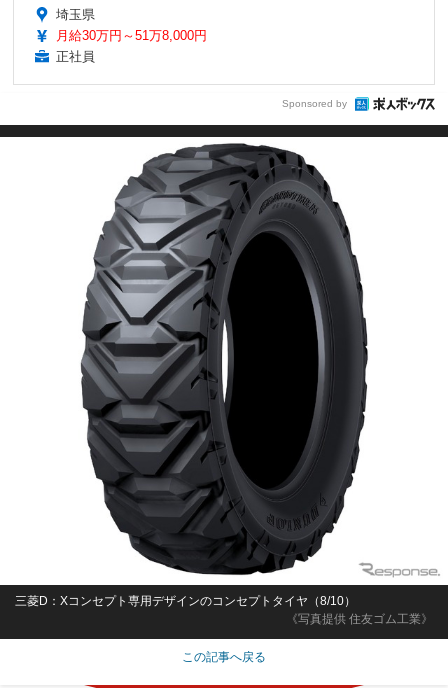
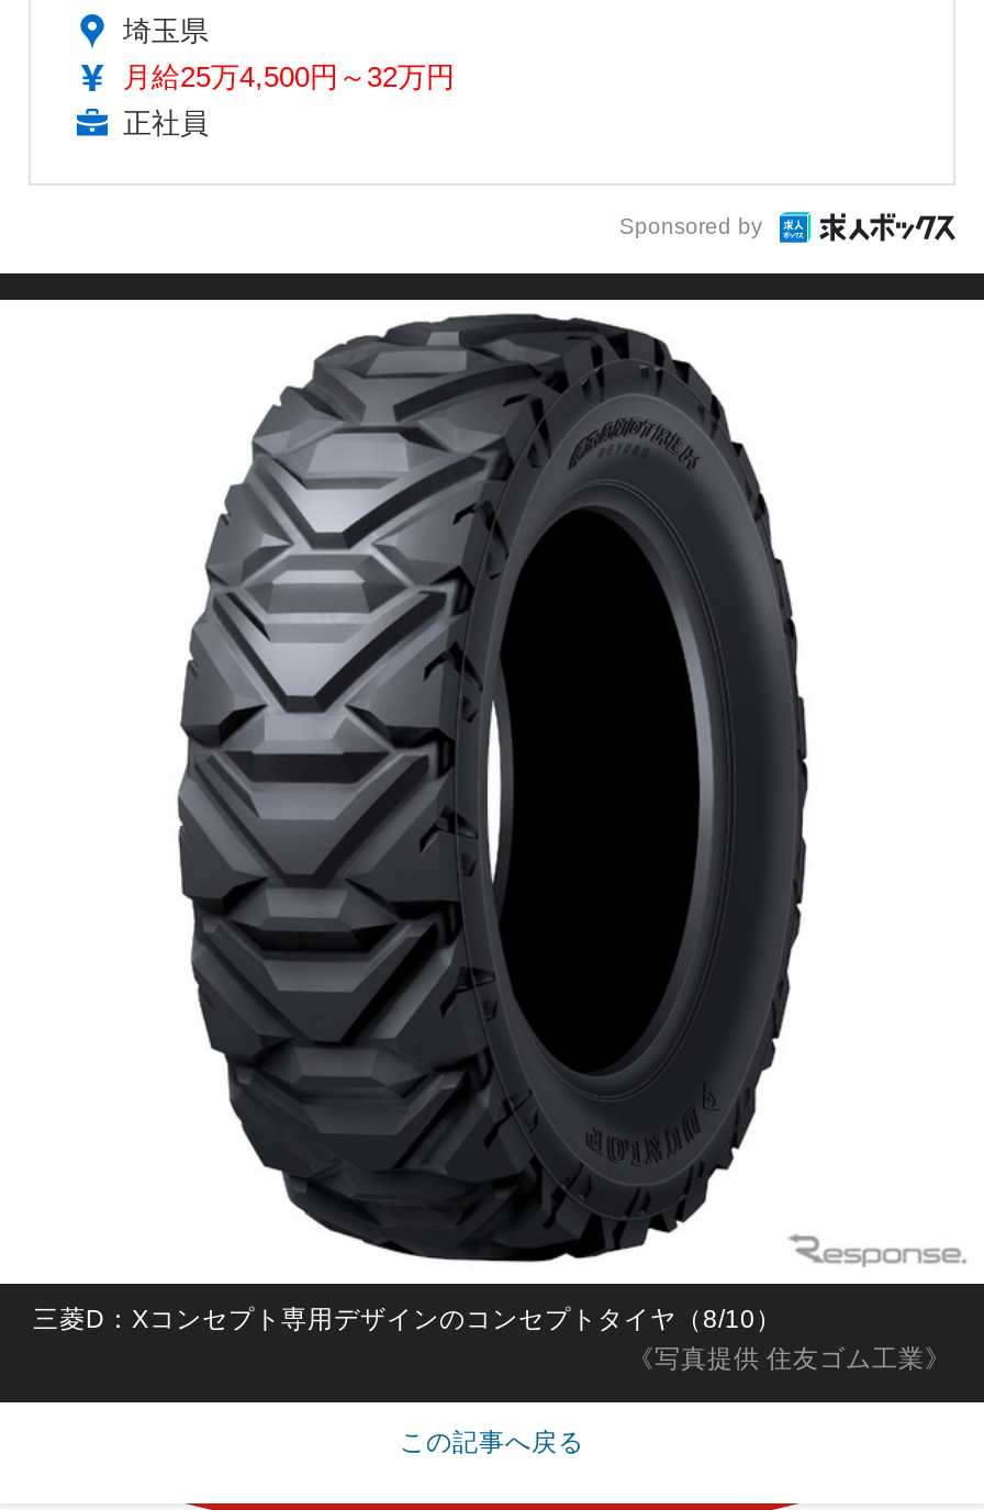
- 月給30万円～51万8,000円
+ 月給25万4,500円～32万円
